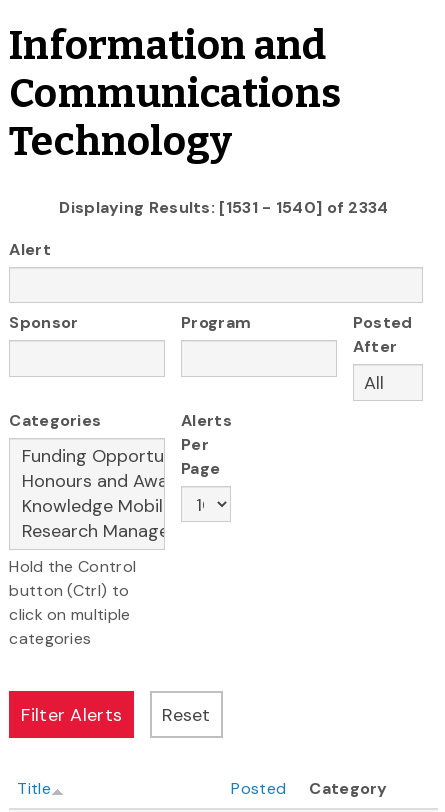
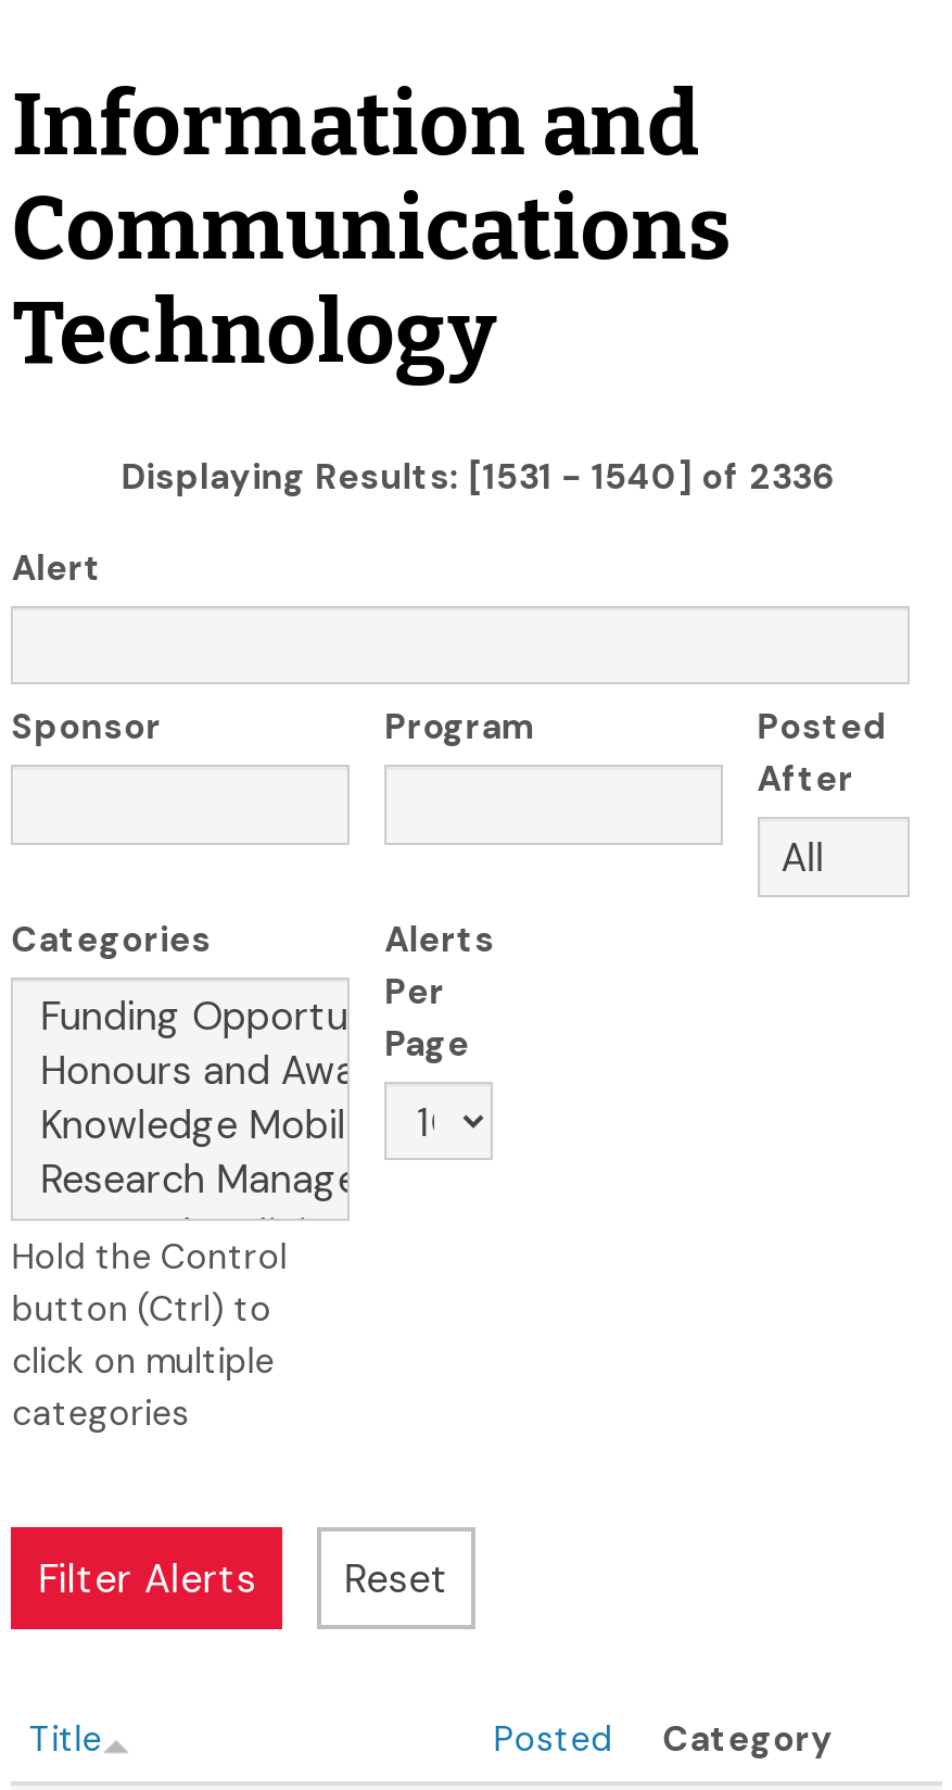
- Displaying Results: [1531 - 1540] of 2334
+ Displaying Results: [1531 - 1540] of 2336
